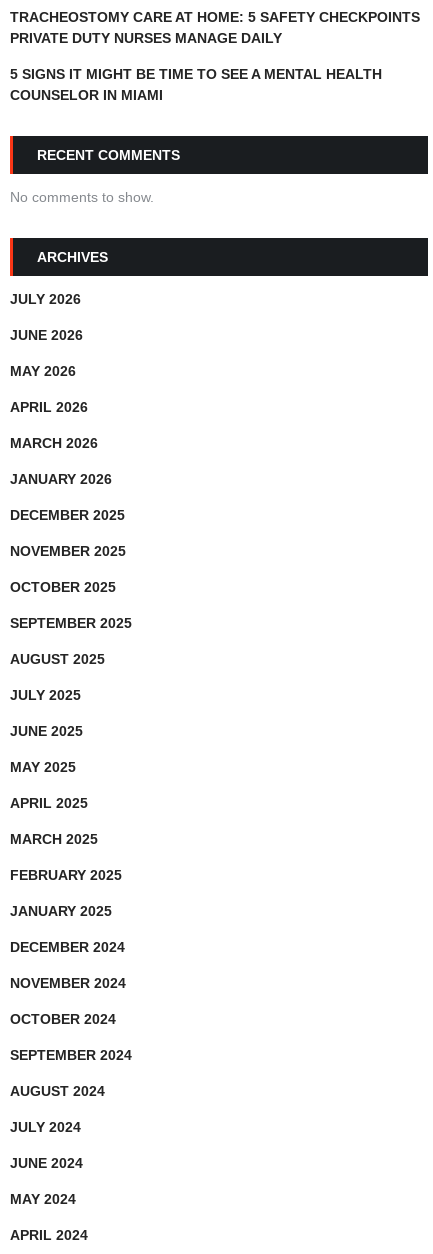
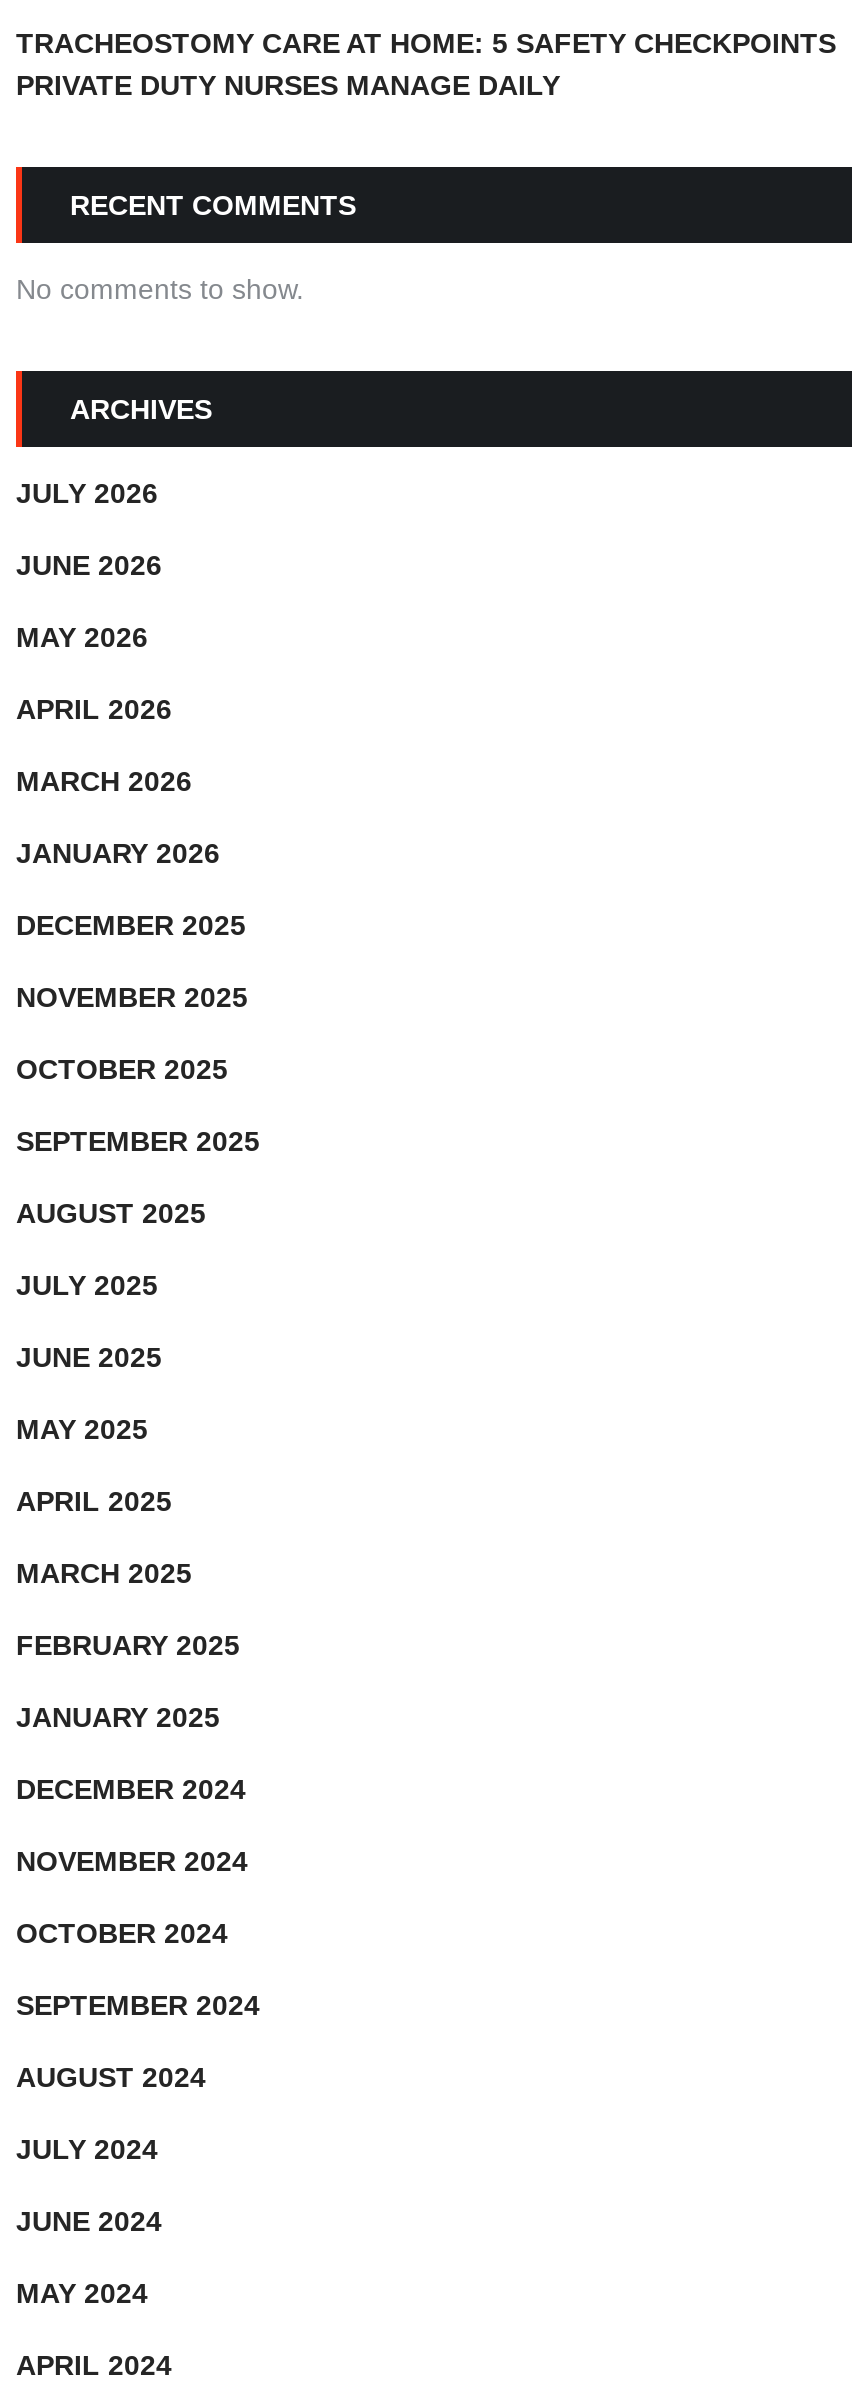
- 5 SIGNS IT MIGHT BE TIME TO SEE A MENTAL HEALTH
- COUNSELOR IN MIAMI
